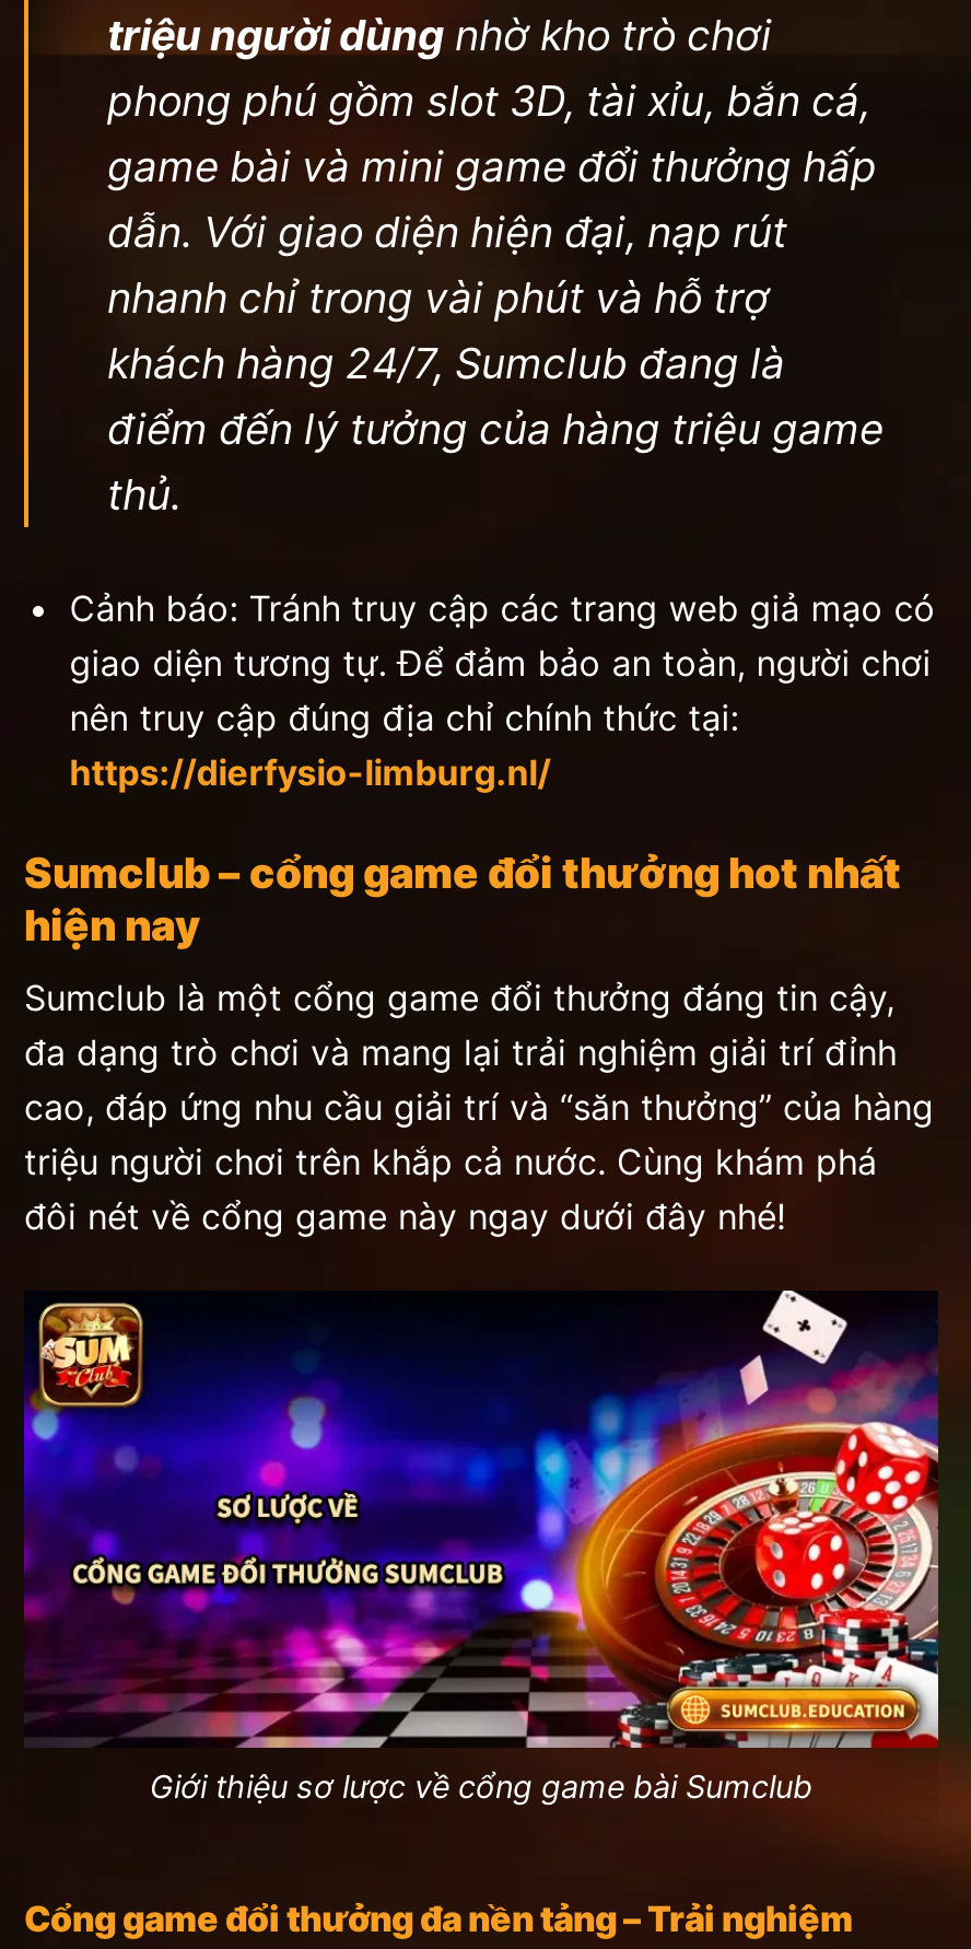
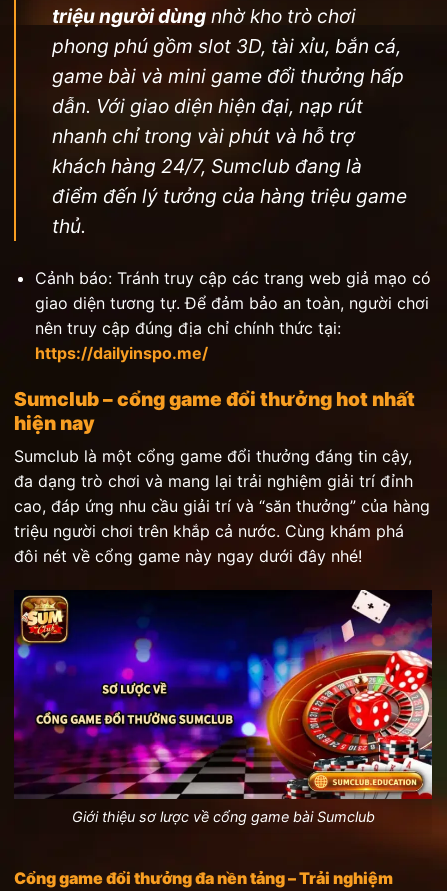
- https://dierfysio-limburg.nl/
+ https://dailyinspo.me/
